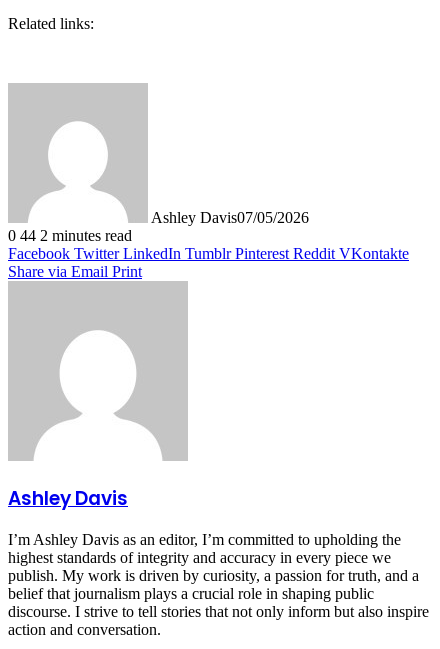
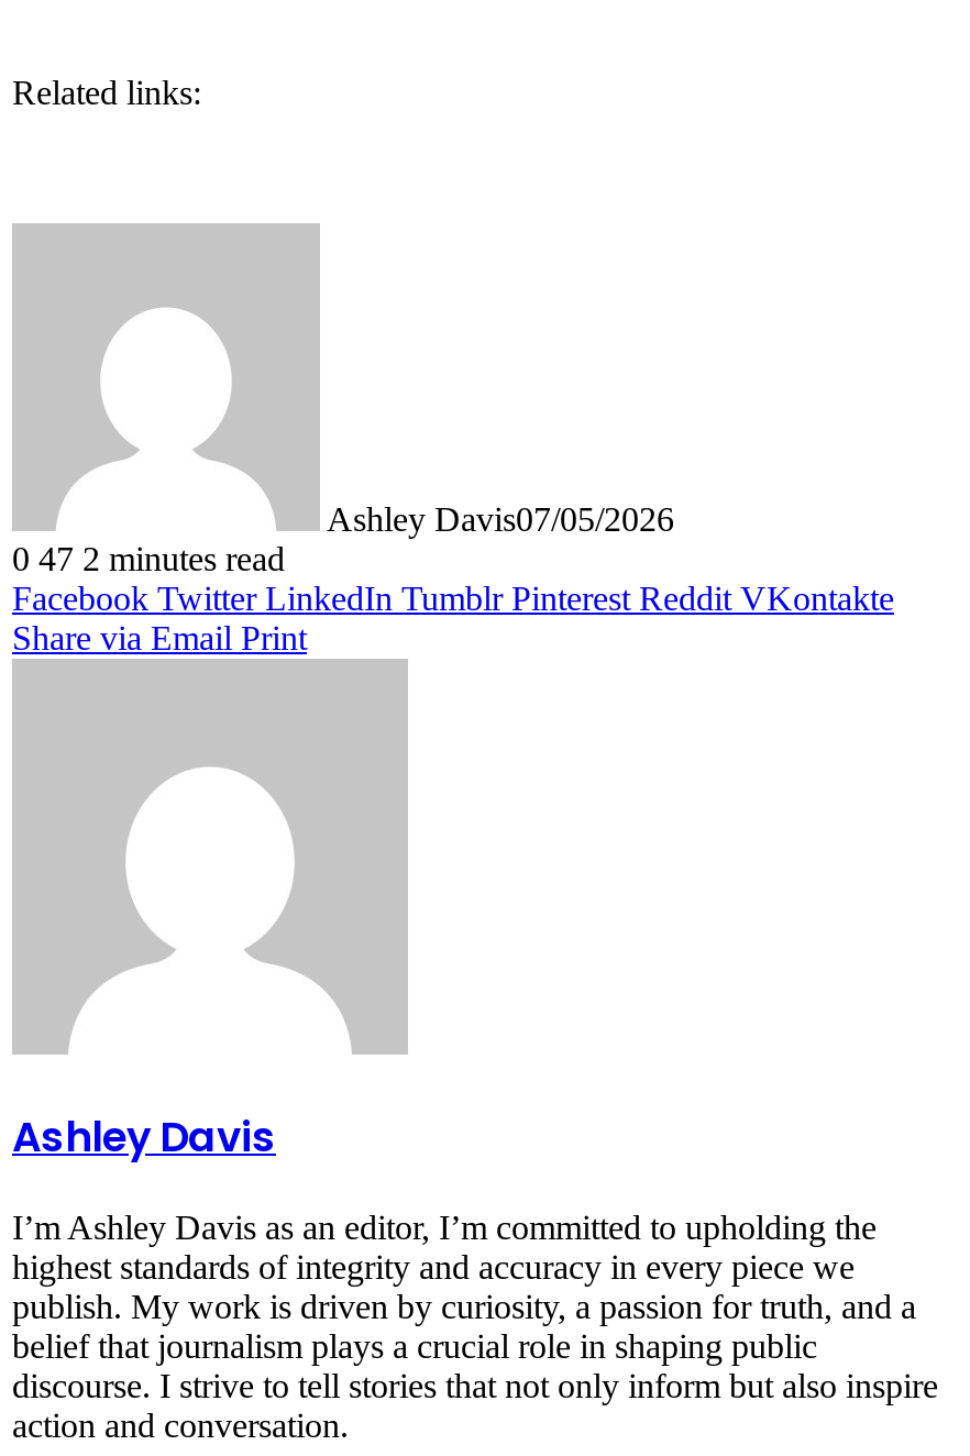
- 0 44 2 minutes read
+ 0 47 2 minutes read
